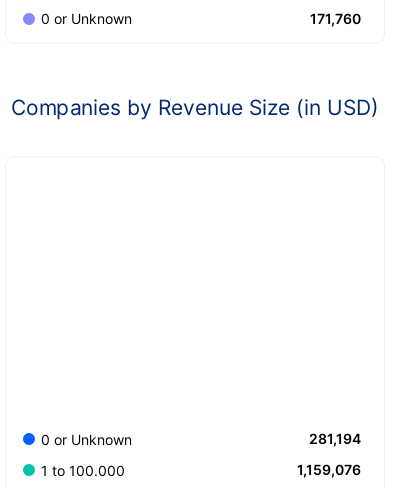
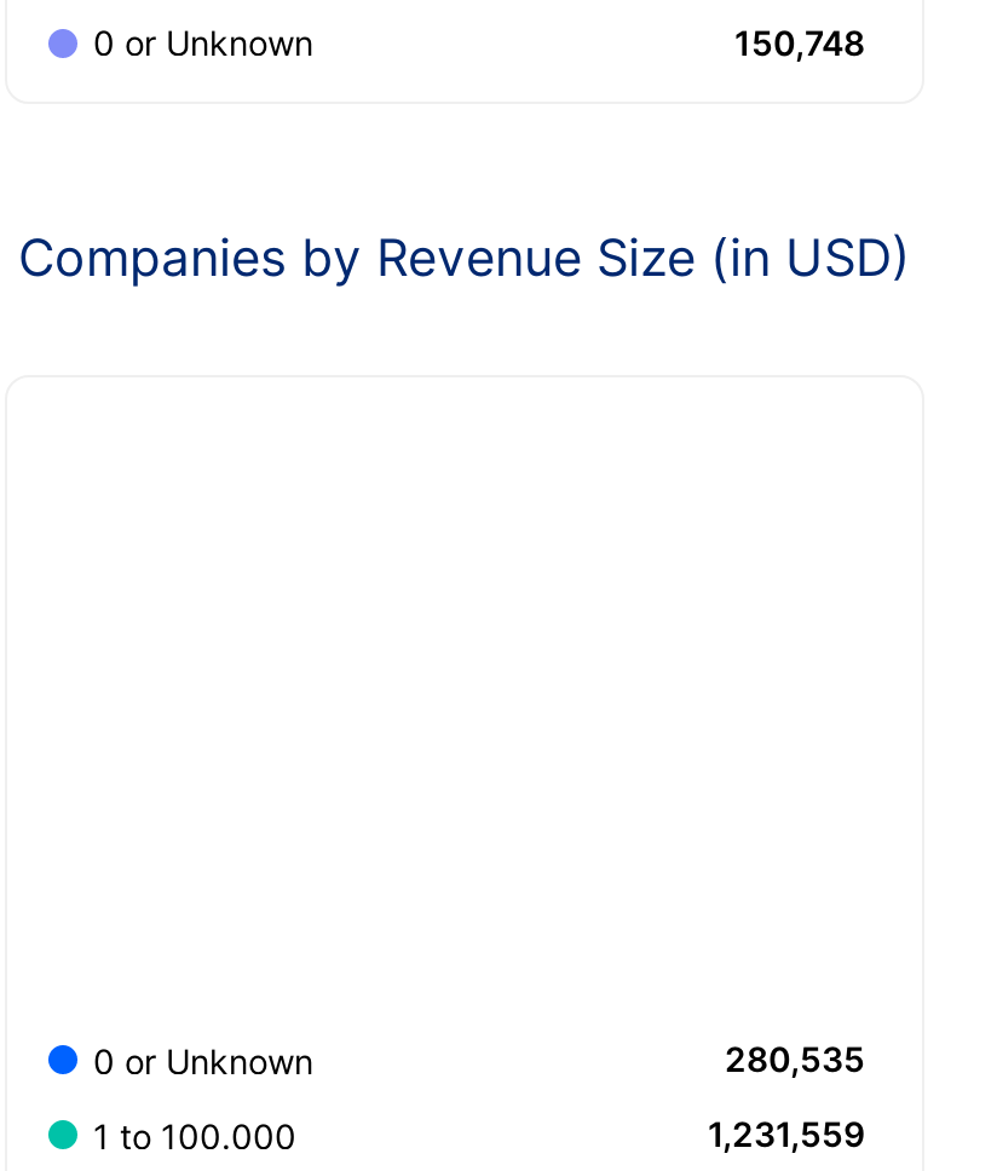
- 171,760
+ 150,748

- 281,194
+ 280,535

- 1,159,076
+ 1,231,559
